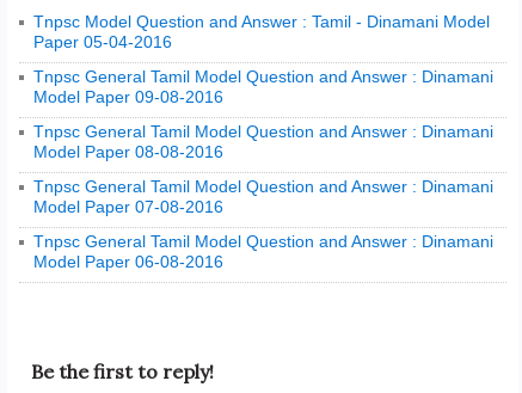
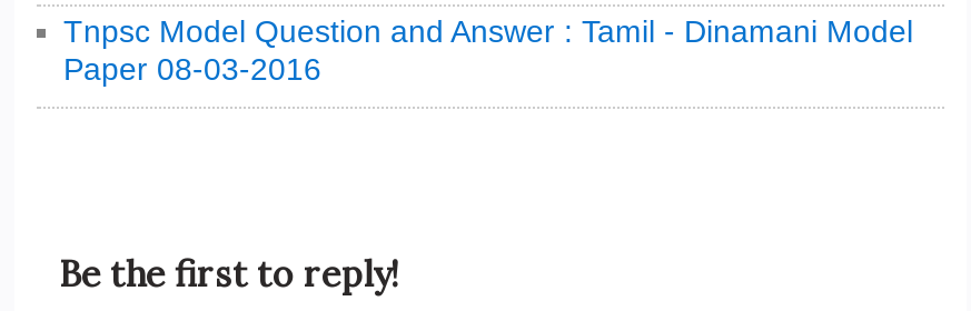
- Paper 05-04-2016
- Tnpsc General Tamil Model Question and Answer : Dinamani
- Model Paper 09-08-2016
- Tnpsc General Tamil Model Question and Answer : Dinamani
- Model Paper 08-08-2016
- Tnpsc General Tamil Model Question and Answer : Dinamani
- Model Paper 07-08-2016
- Tnpsc General Tamil Model Question and Answer : Dinamani
- Model Paper 06-08-2016
+ Paper 08-03-2016
